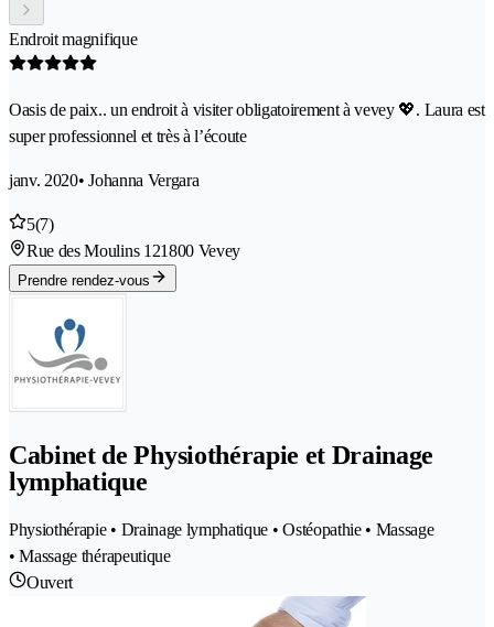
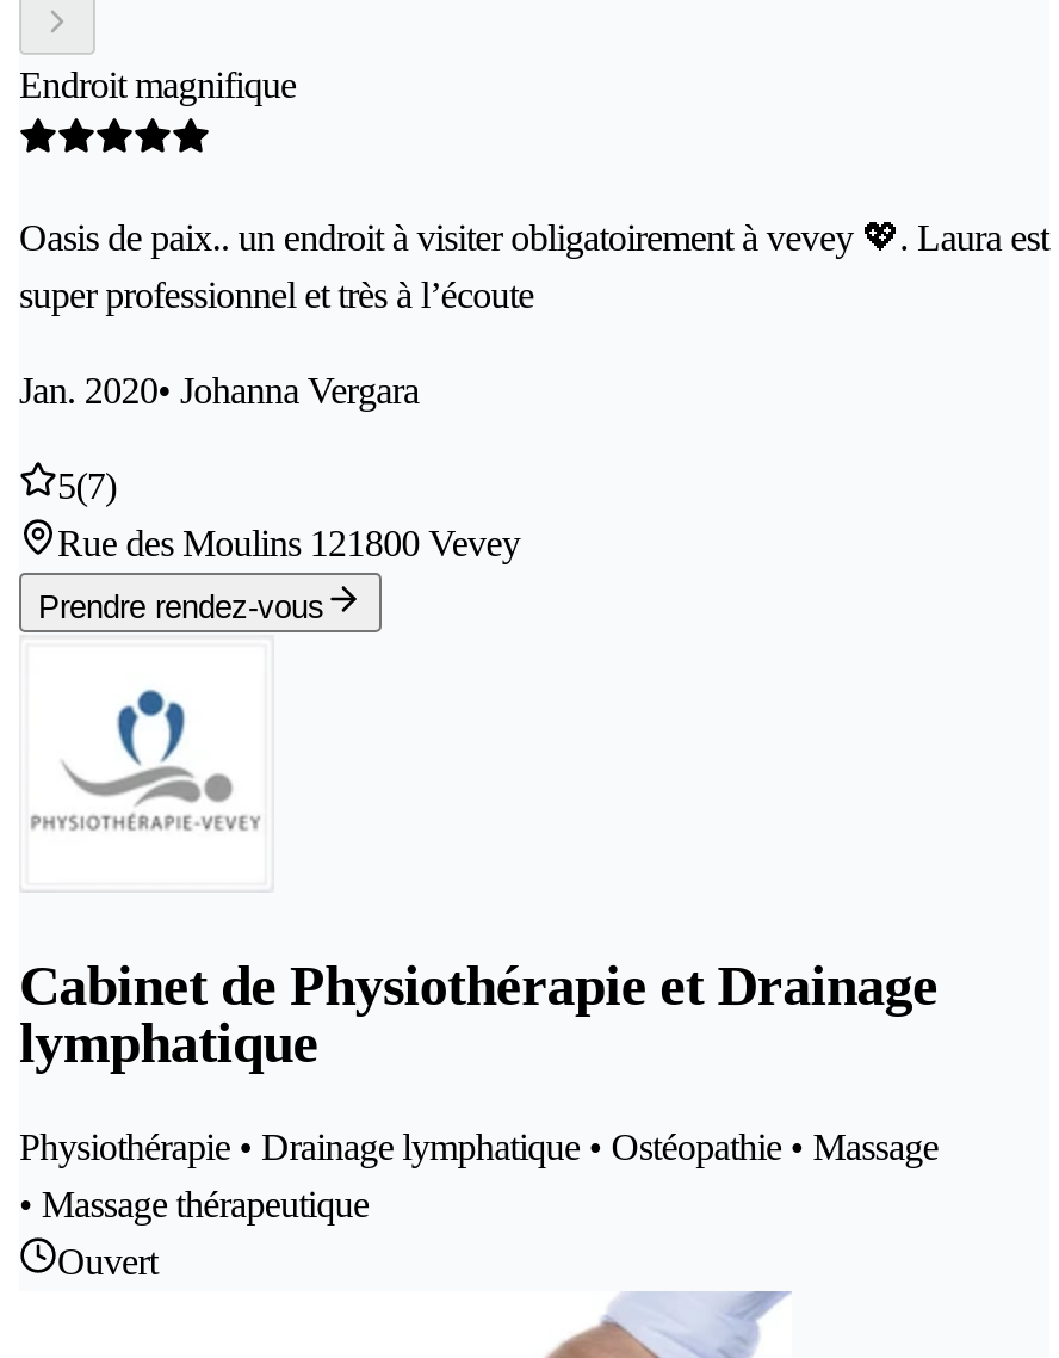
- janv. 2020• Johanna Vergara
+ Jan. 2020• Johanna Vergara
